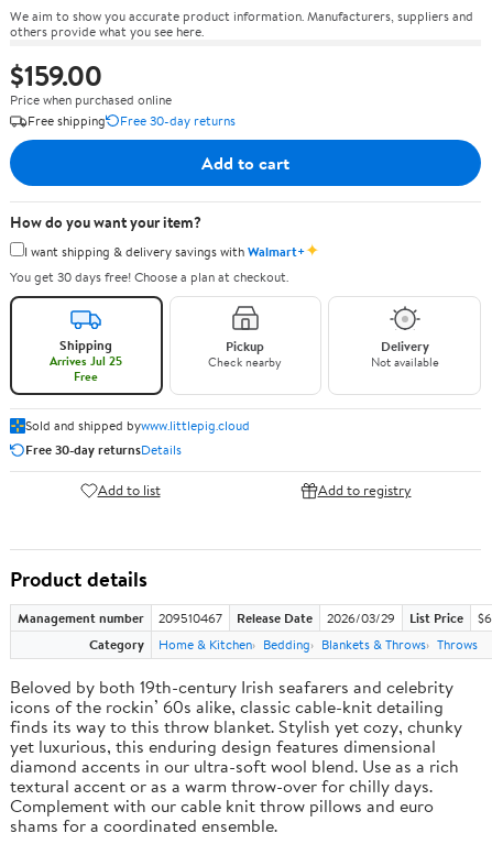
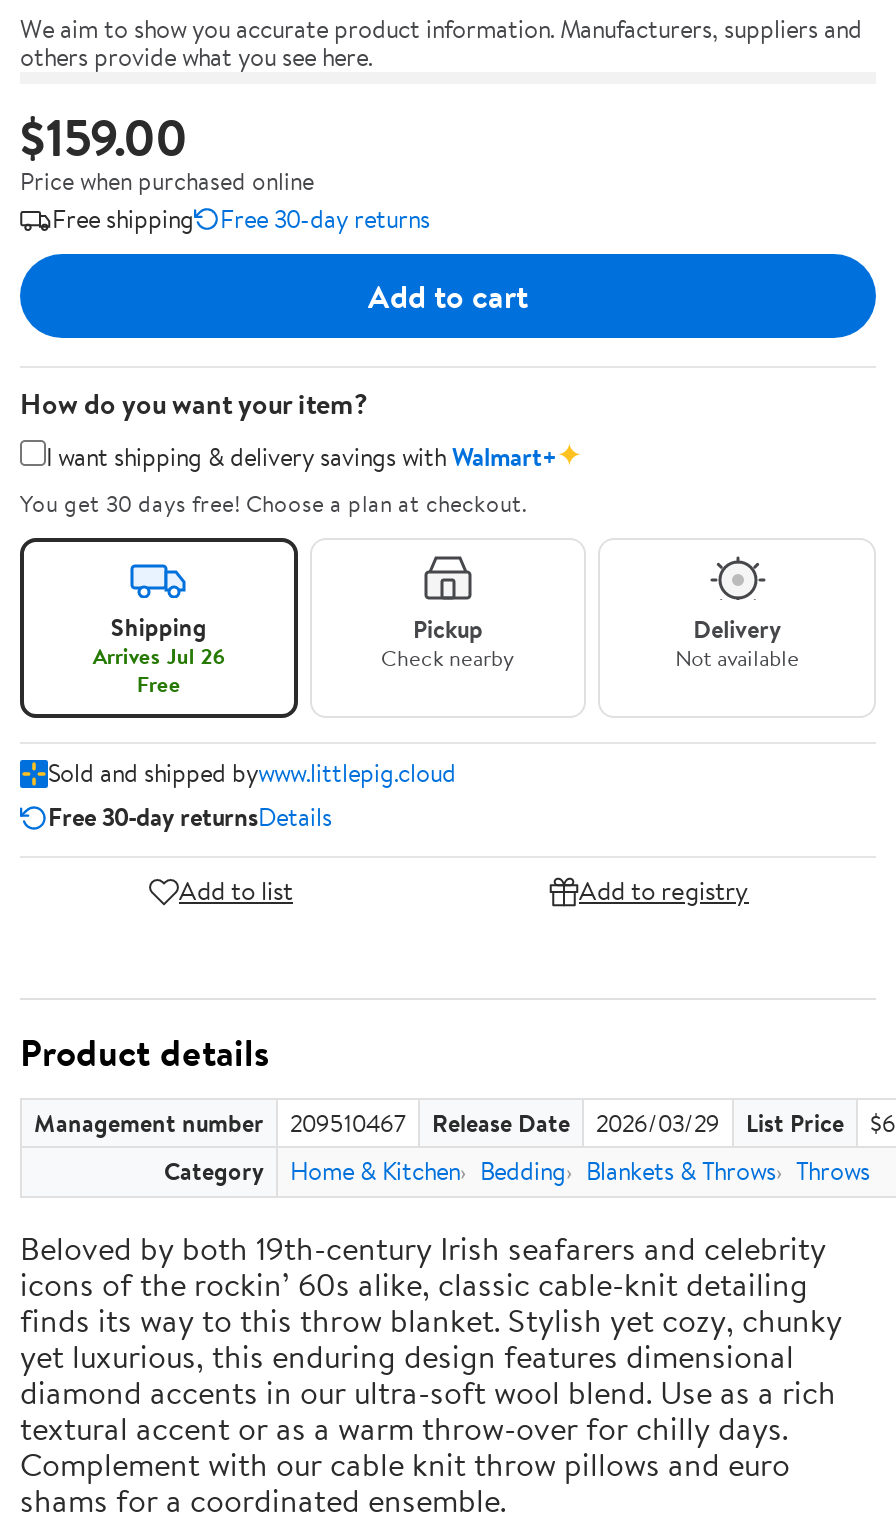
- Arrives Jul 25
+ Arrives Jul 26
